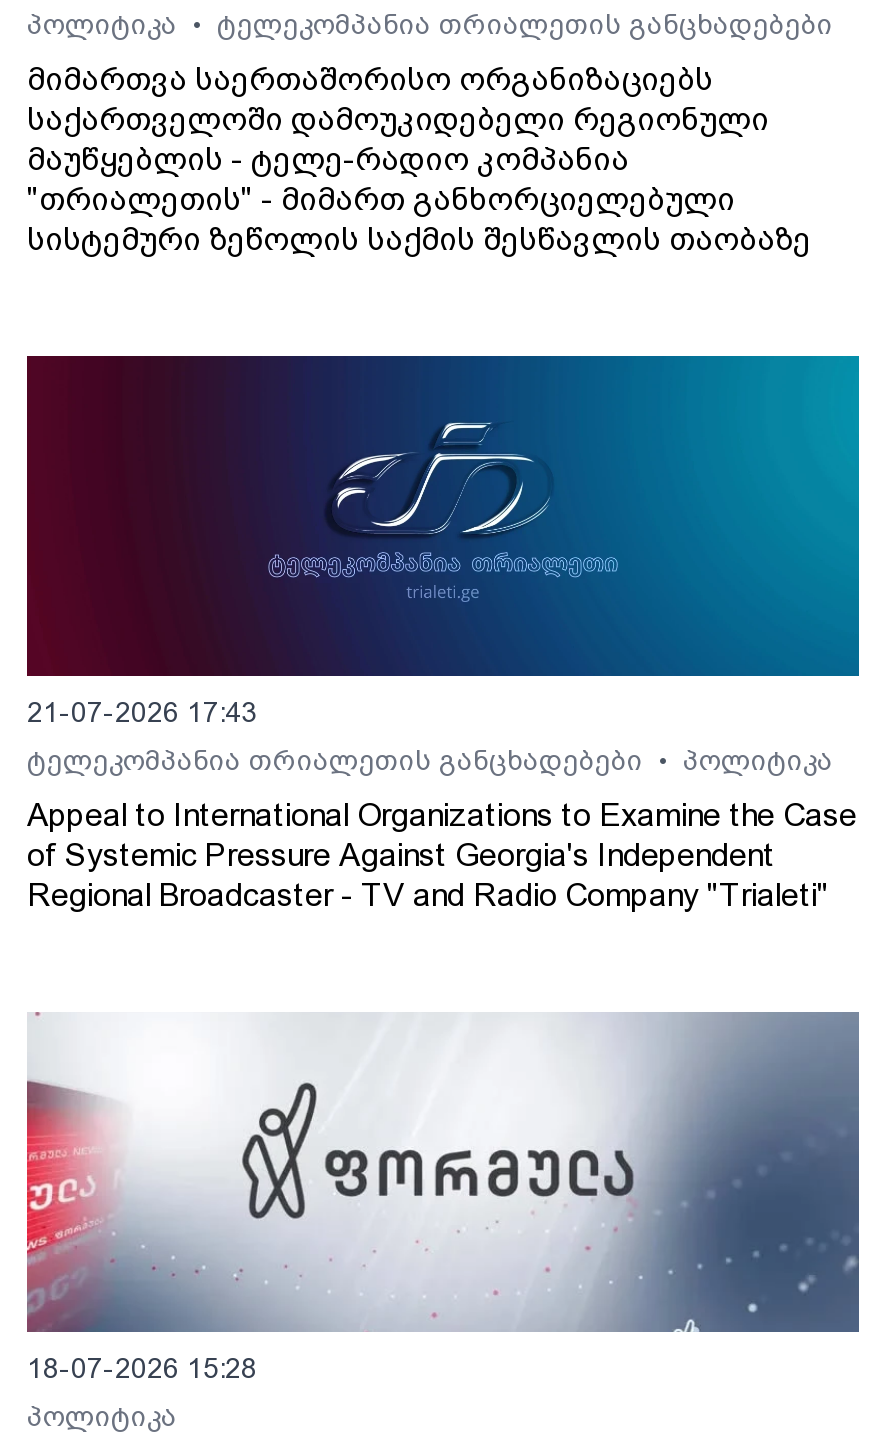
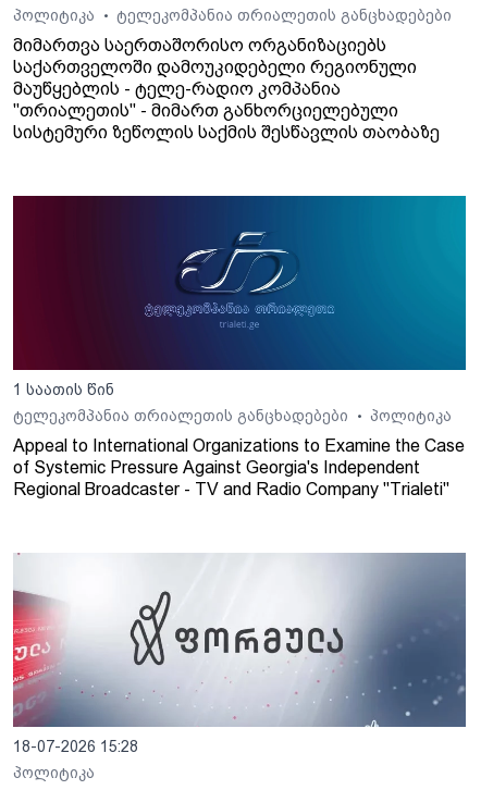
- 21-07-2026 17:43
+ 1 საათის წინ
